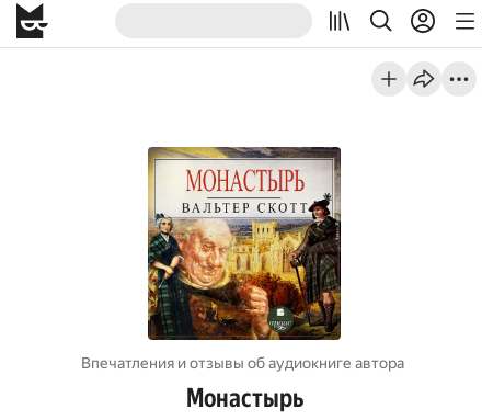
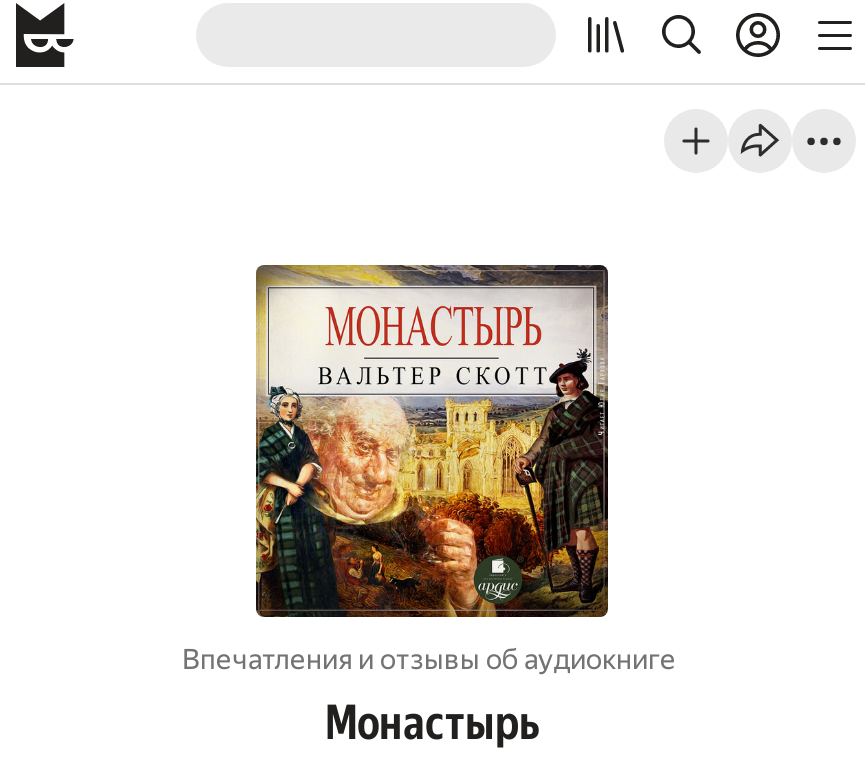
- Впечатления и отзывы об aудиокниге автора
+ Впечатления и отзывы об aудиокниге
